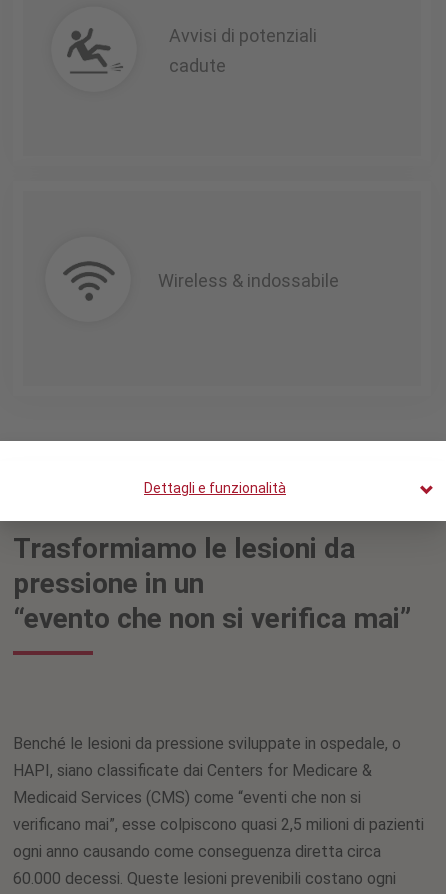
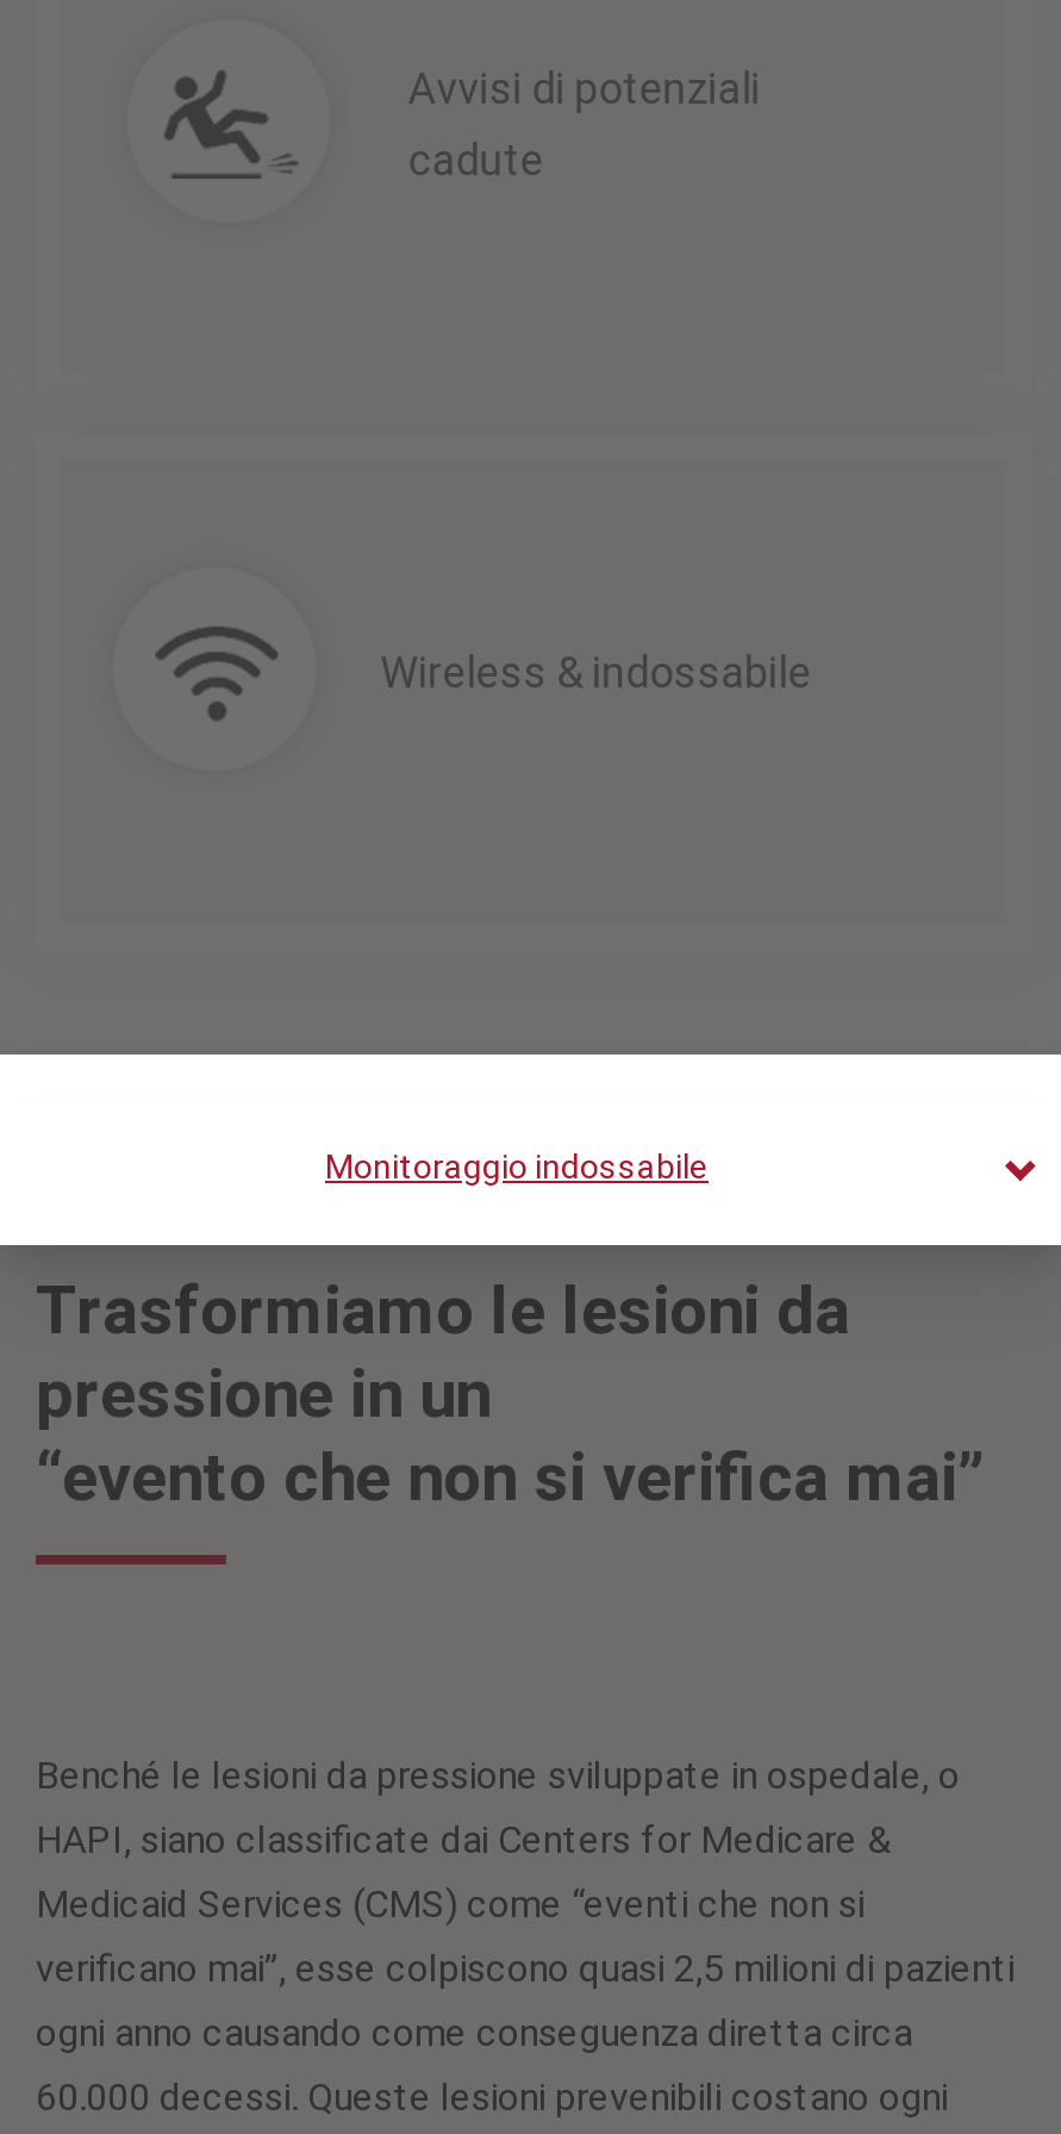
- Dettagli e funzionalità
+ Monitoraggio indossabile
